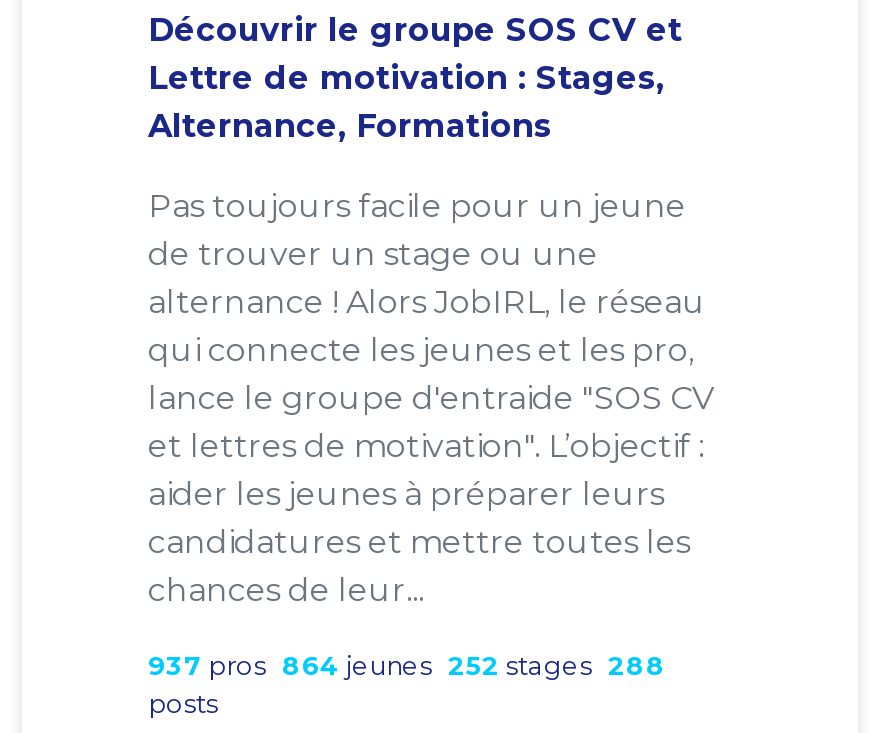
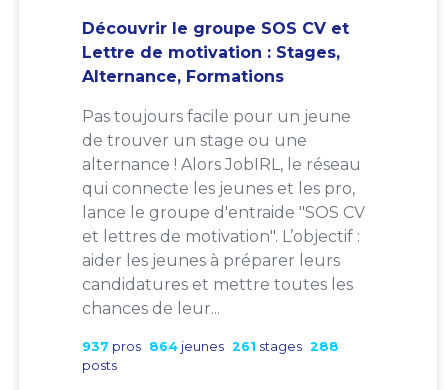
- 937 pros 864 jeunes 252 stages 288
+ 937 pros 864 jeunes 261 stages 288
